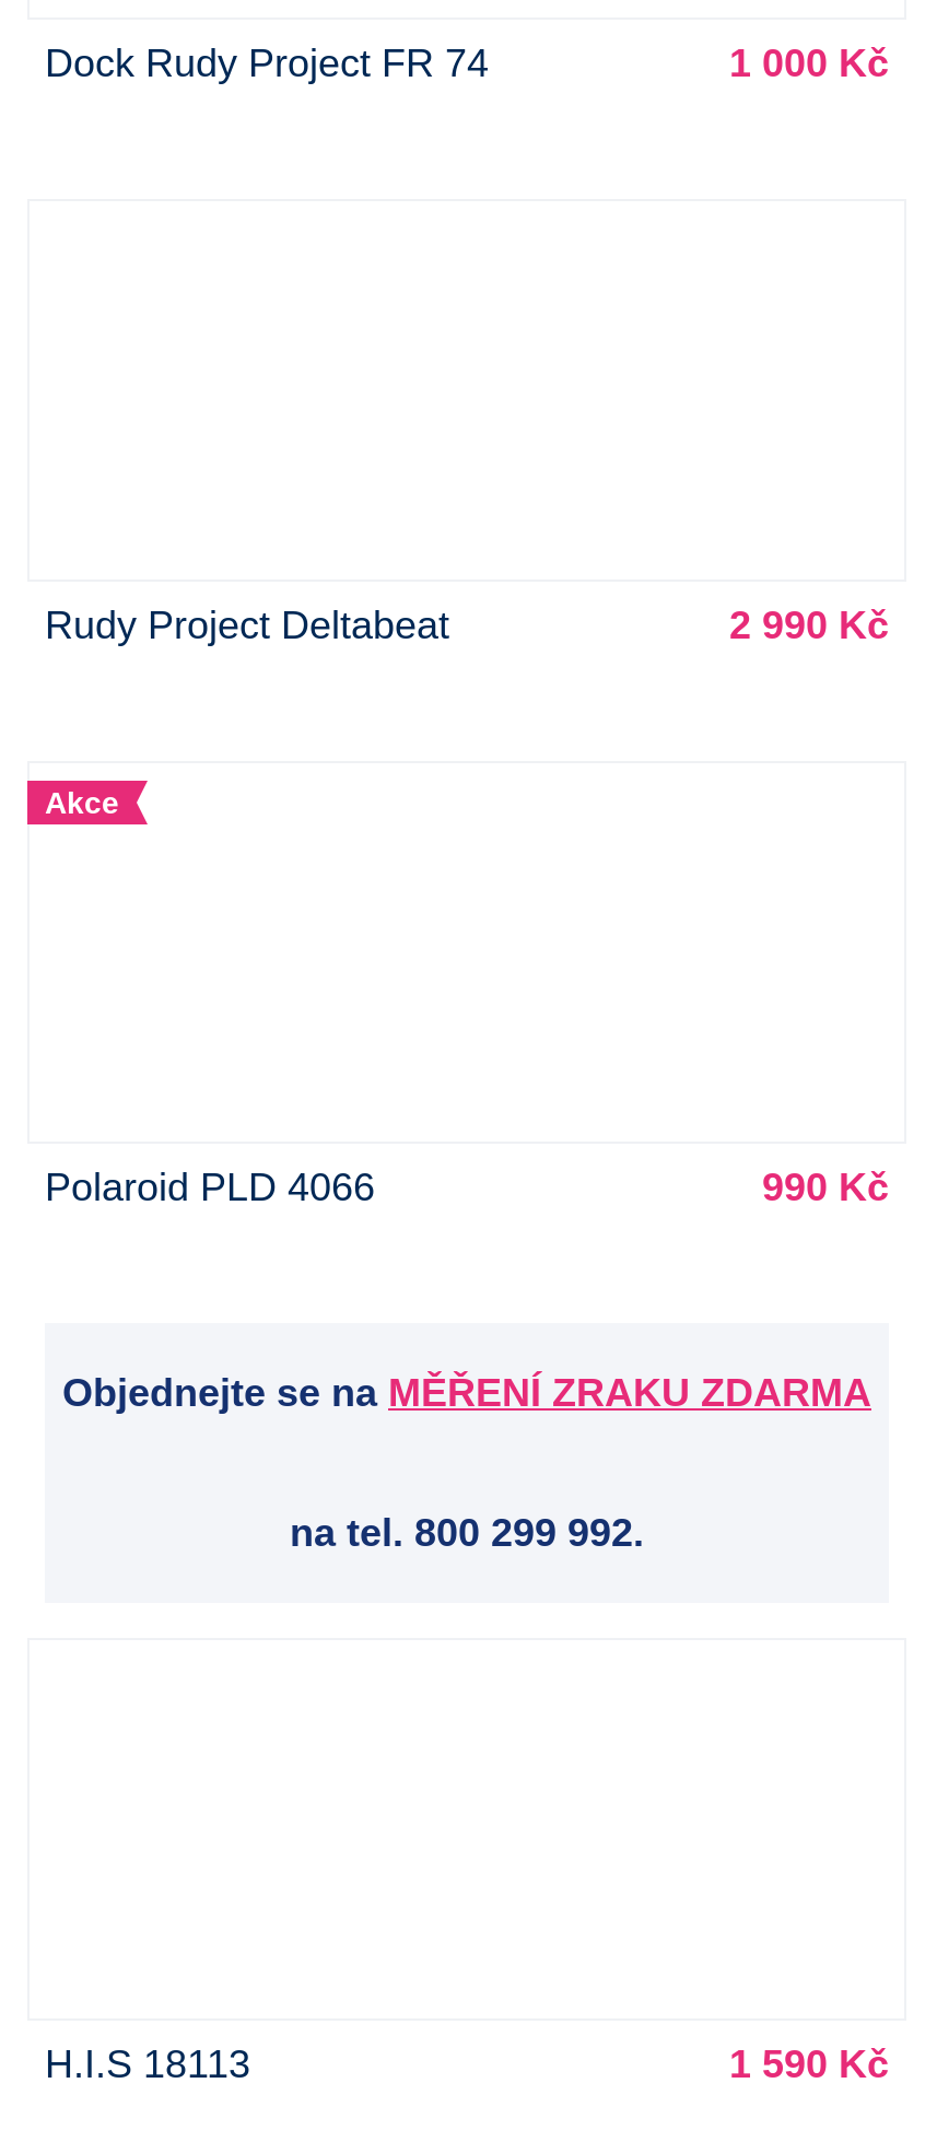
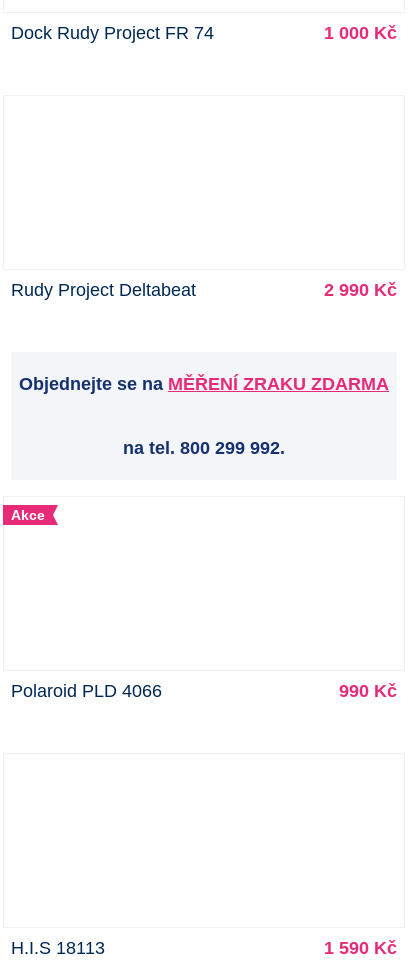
moved down: Akce | Polaroid PLD 4066 | 990 Kč

moved up: Objednejte se na MĚŘENÍ ZRAKU ZDARMA | na tel. 800 299 992.
